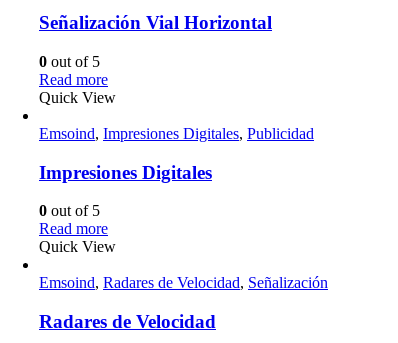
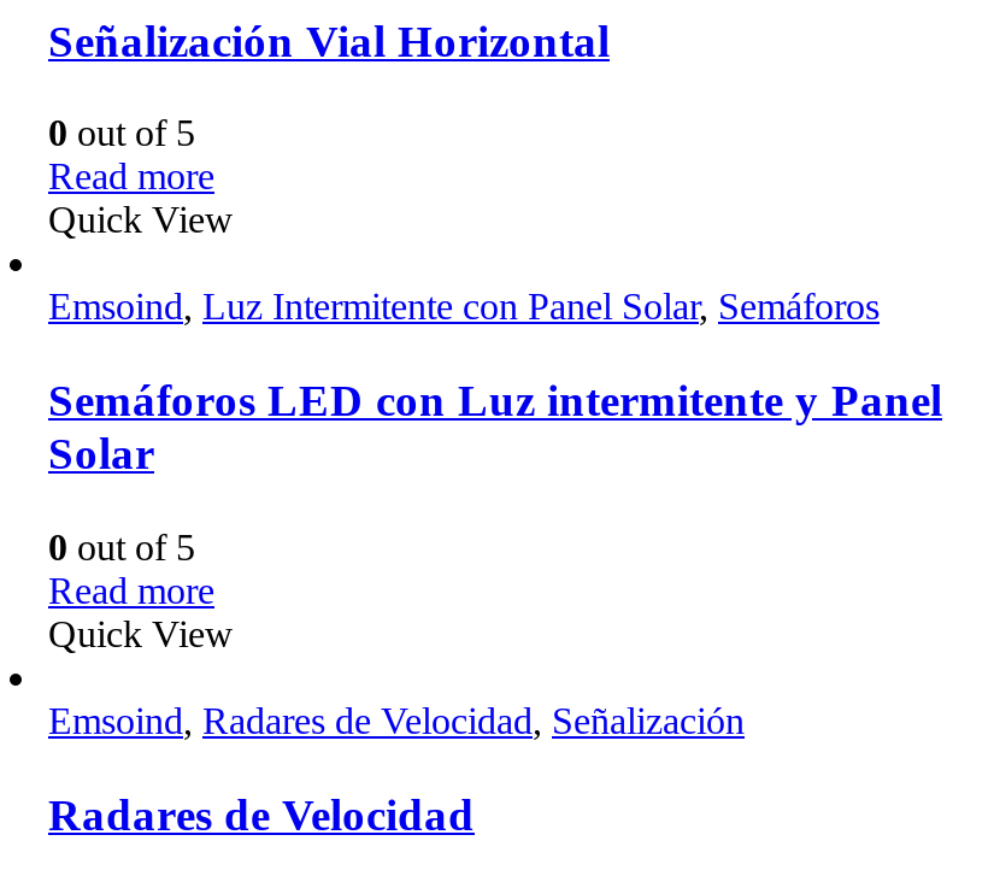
- Emsoind, Impresiones Digitales, Publicidad
+ Emsoind, Luz Intermitente con Panel Solar, Semáforos

- Impresiones Digitales
+ Semáforos LED con Luz intermitente y Panel
+ Solar
